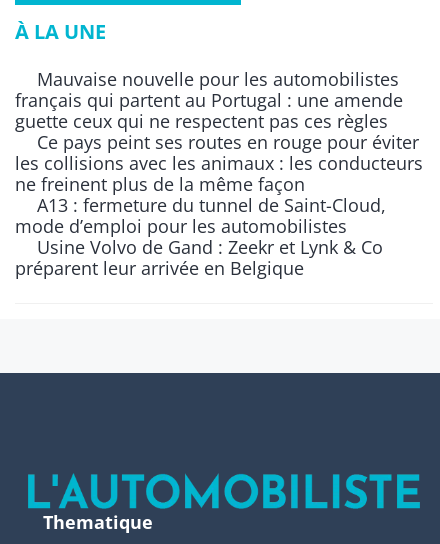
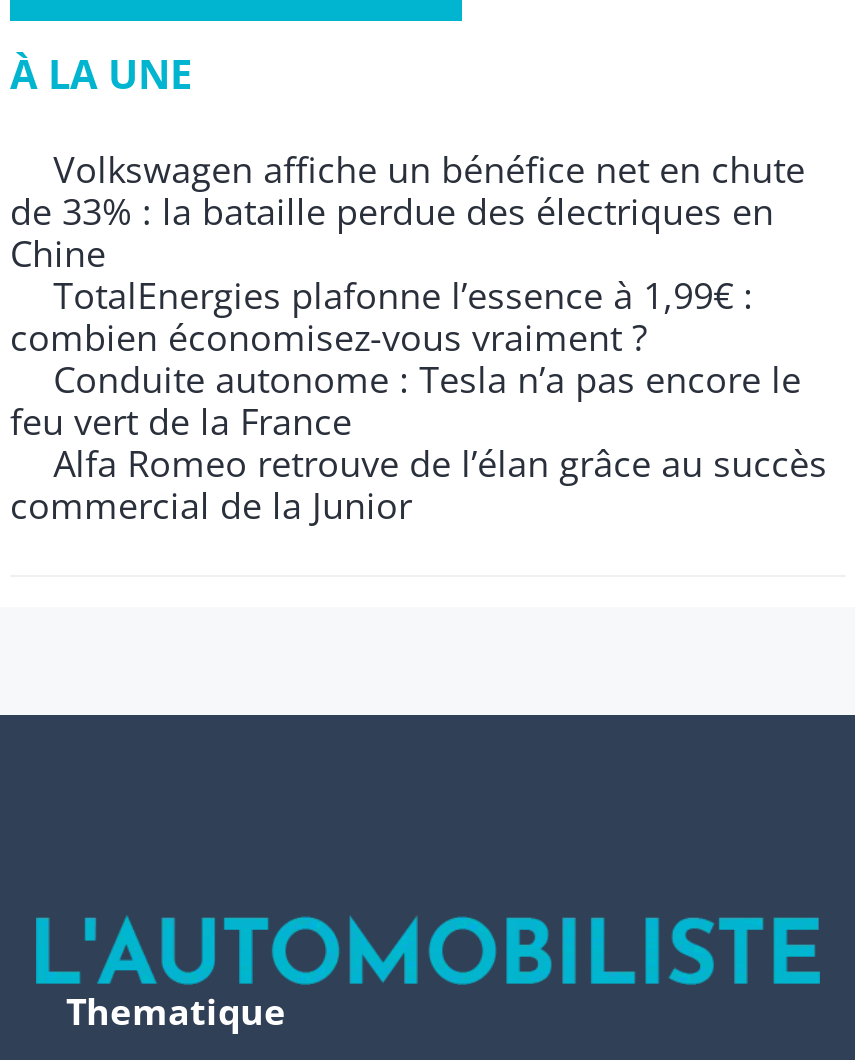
- Mauvaise nouvelle pour les automobilistes
- français qui partent au Portugal : une amende
- guette ceux qui ne respectent pas ces règles
- Ce pays peint ses routes en rouge pour éviter
- les collisions avec les animaux : les conducteurs
- ne freinent plus de la même façon
- A13 : fermeture du tunnel de Saint-Cloud,
- mode d’emploi pour les automobilistes
- Usine Volvo de Gand : Zeekr et Lynk & Co
- préparent leur arrivée en Belgique
+ Volkswagen affiche un bénéfice net en chute
+ de 33% : la bataille perdue des électriques en
+ Chine
+ TotalEnergies plafonne l’essence à 1,99€ :
+ combien économisez-vous vraiment ?
+ Conduite autonome : Tesla n’a pas encore le
+ feu vert de la France
+ Alfa Romeo retrouve de l’élan grâce au succès
+ commercial de la Junior
